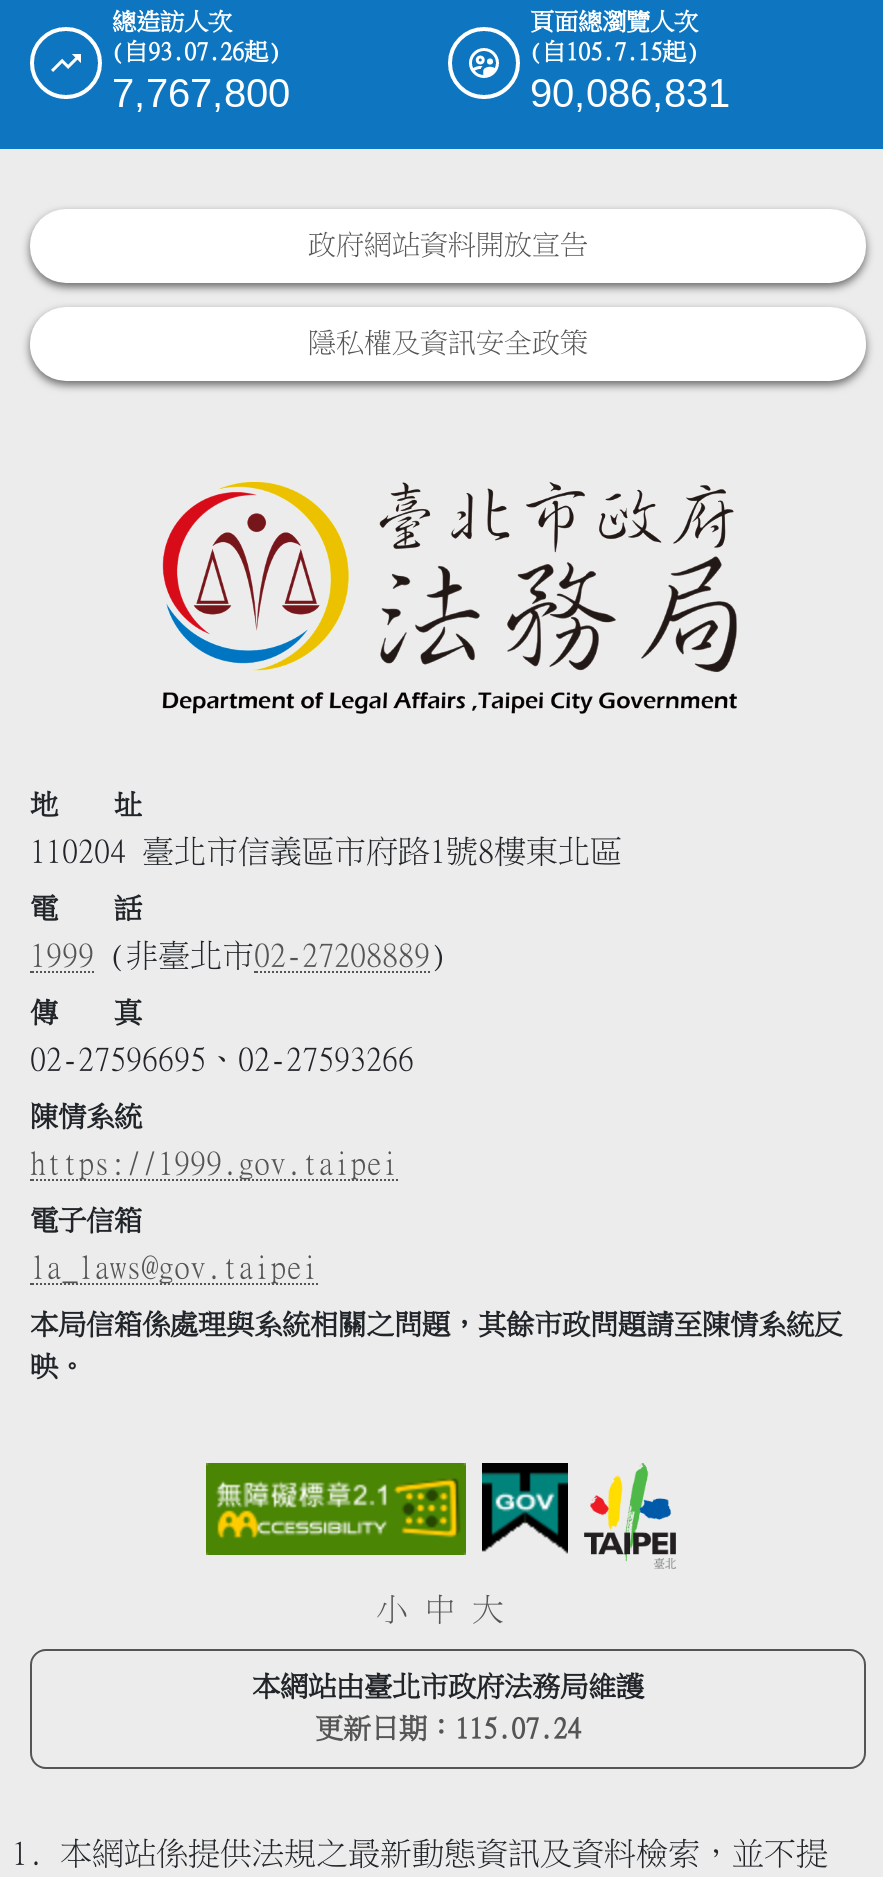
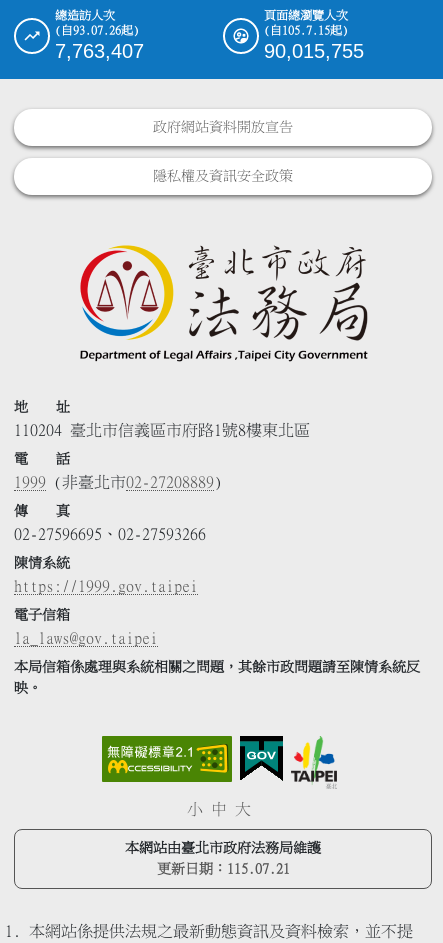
- 7,767,800
+ 7,763,407

- 90,086,831
+ 90,015,755

- 更新日期：115.07.24
+ 更新日期：115.07.21
